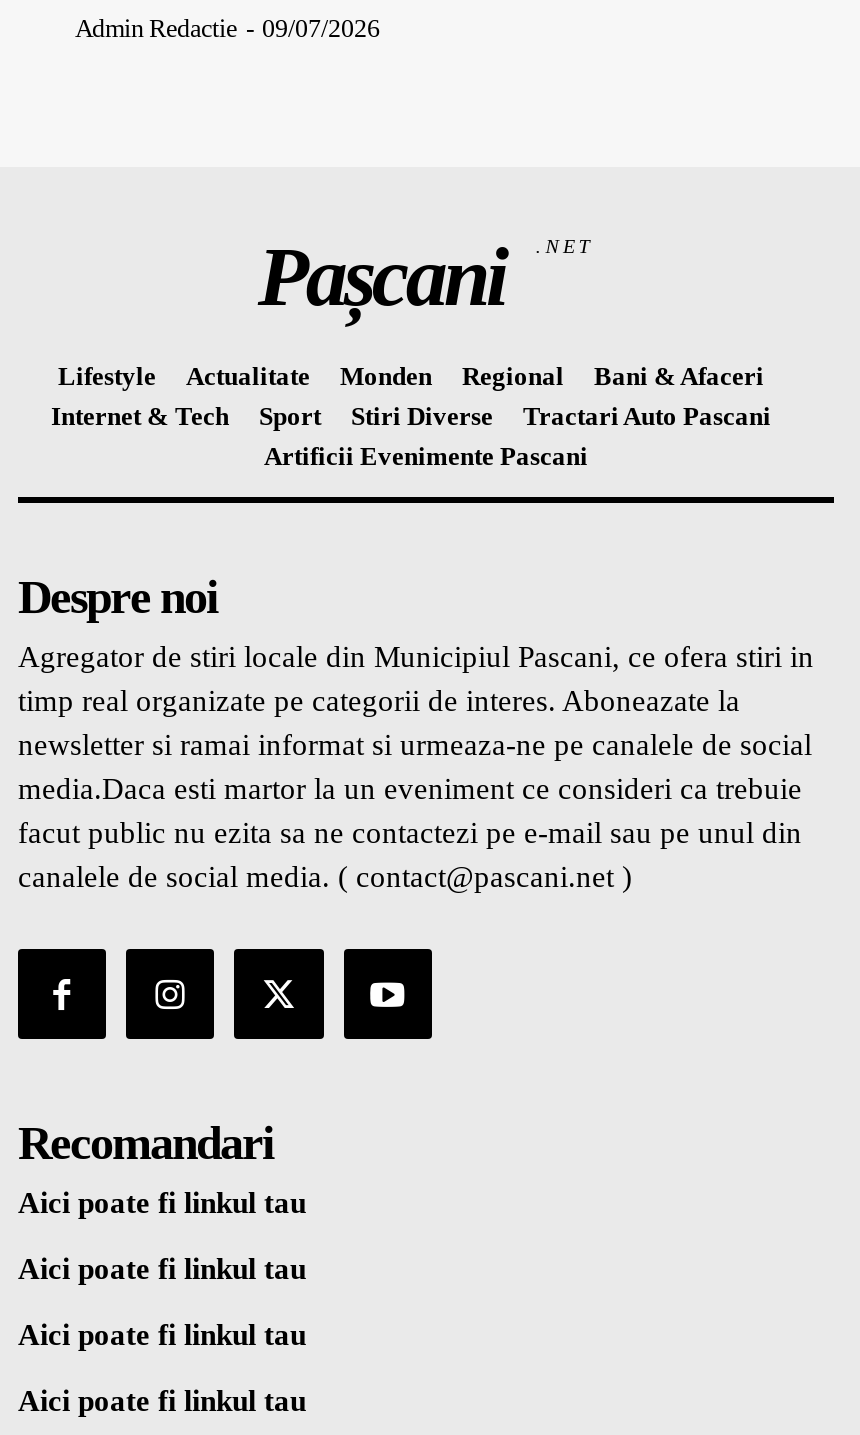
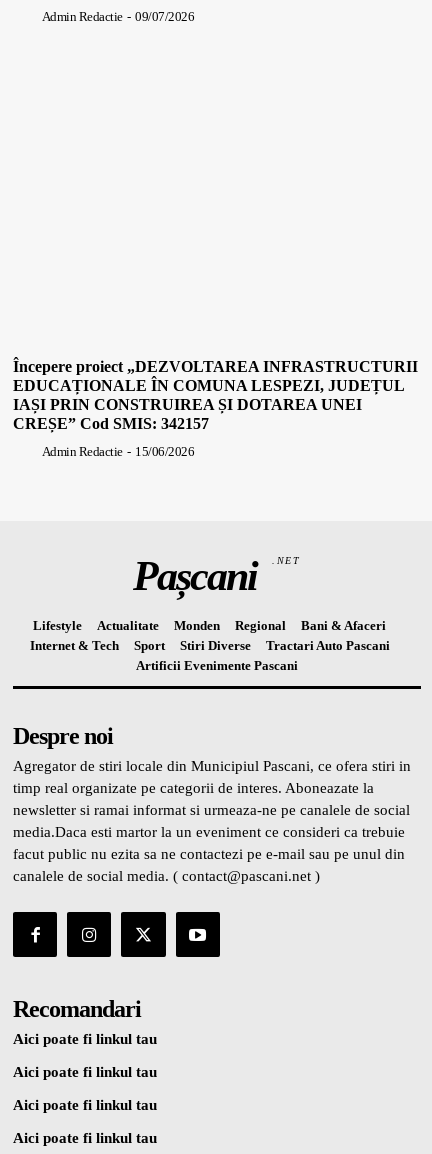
+ Începere proiect „DEZVOLTAREA INFRASTRUCTURII
+ EDUCAȚIONALE ÎN COMUNA LESPEZI, JUDEȚUL
+ IAȘI PRIN CONSTRUIREA ȘI DOTAREA UNEI
+ CREȘE” Cod SMIS: 342157
+ Admin Redactie - 15/06/2026
